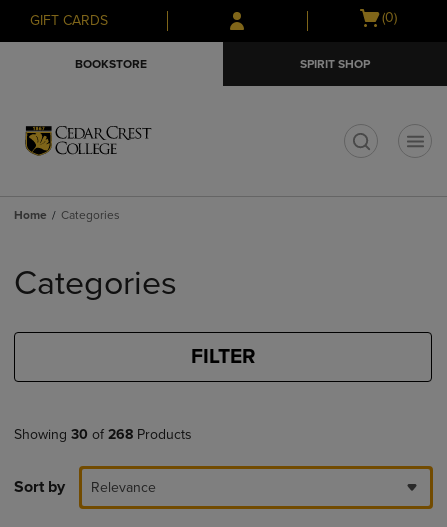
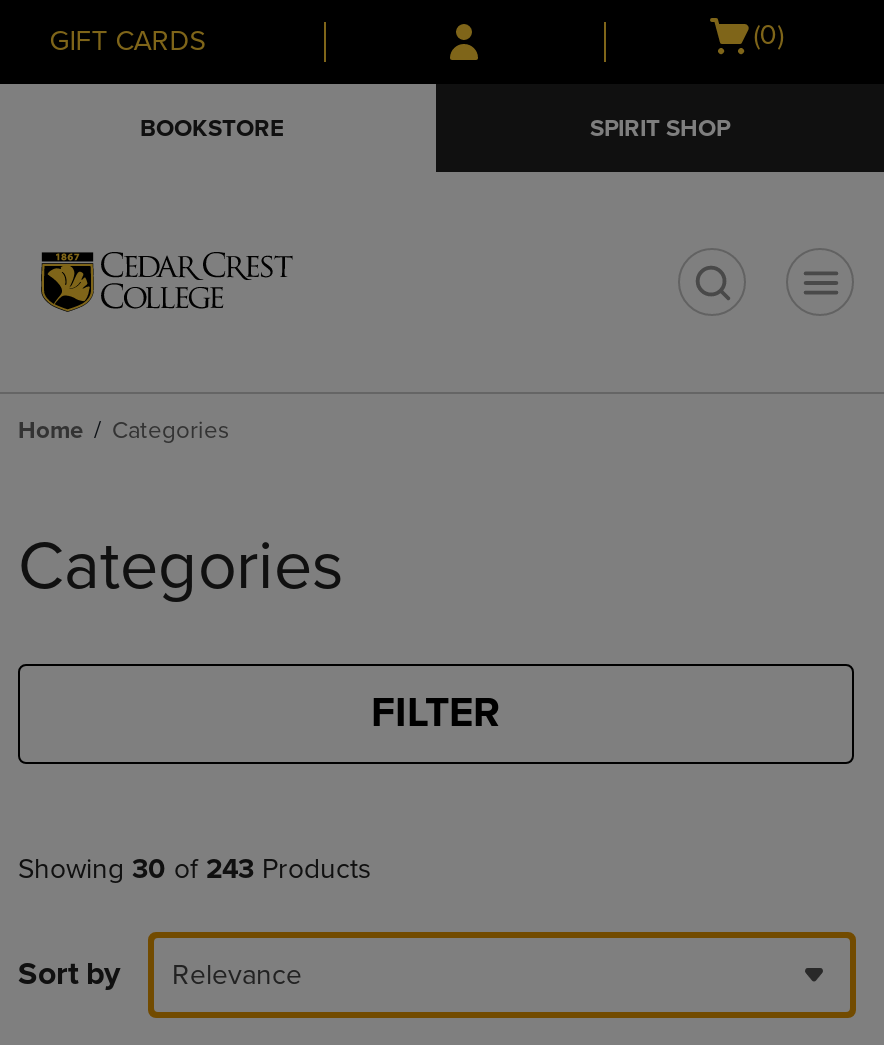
- Showing 30 of 268 Products
+ Showing 30 of 243 Products
